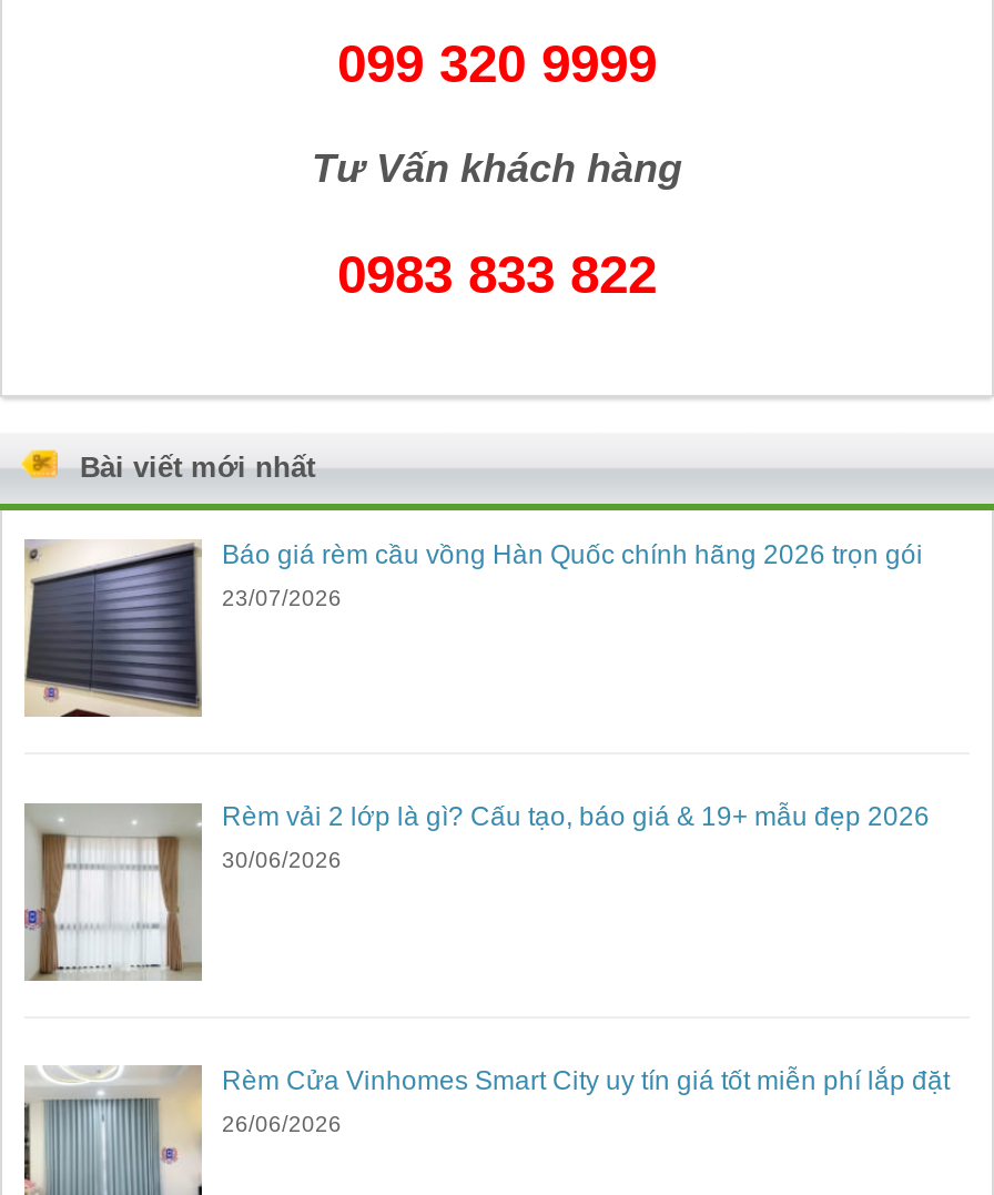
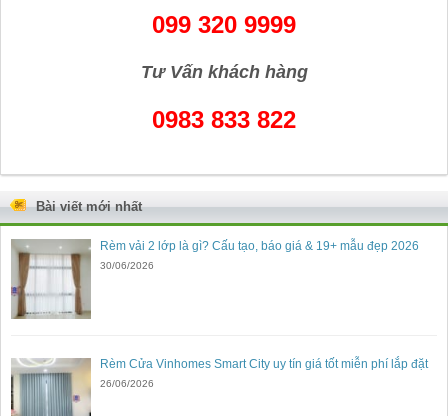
- [image]
- Báo giá rèm cầu vồng Hàn Quốc chính hãng 2026 trọn gói
- 23/07/2026
